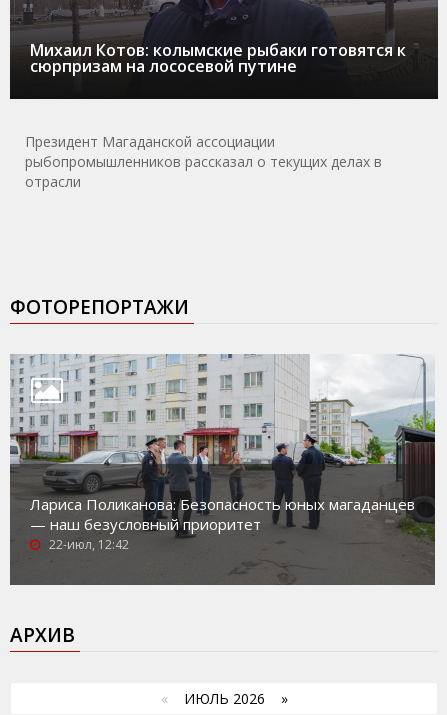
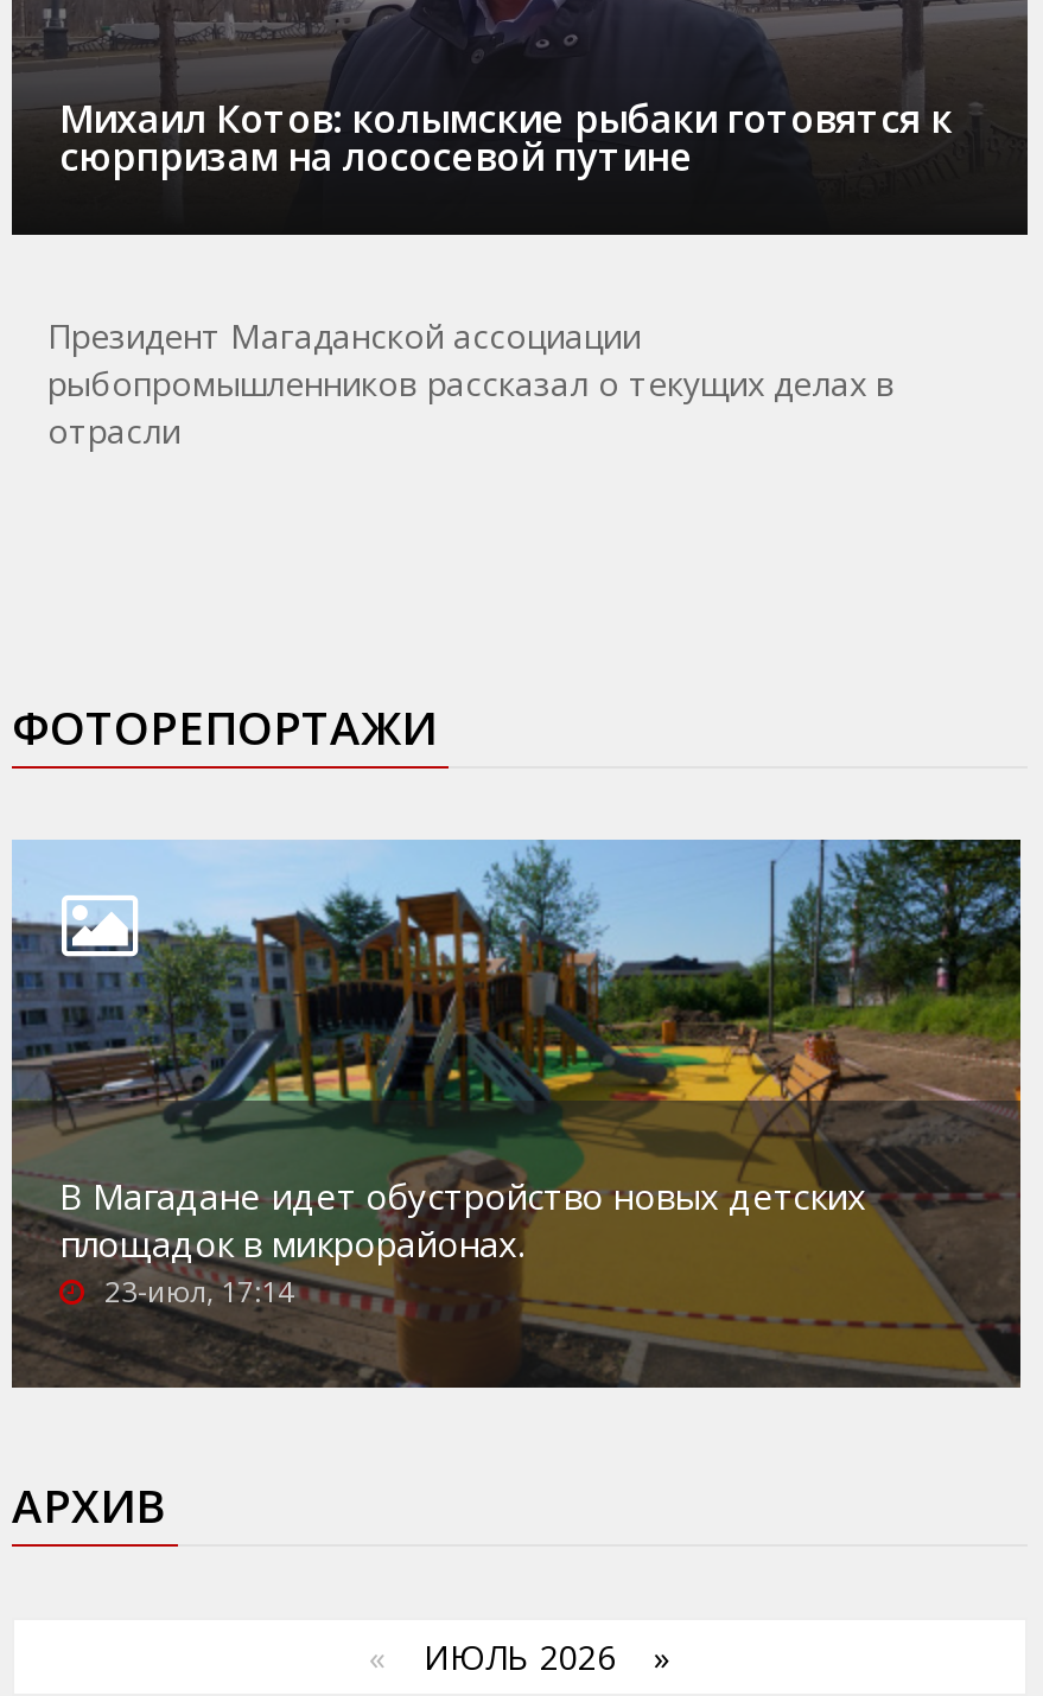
- [image]
- Лариса Поликанова: Безопасность юных магаданцев
- — наш безусловный приоритет
- 22-июл, 12:42
+ [image]
+ В Магадане идет обустройство новых детских
+ площадок в микрорайонах.
+ 23-июл, 17:14
